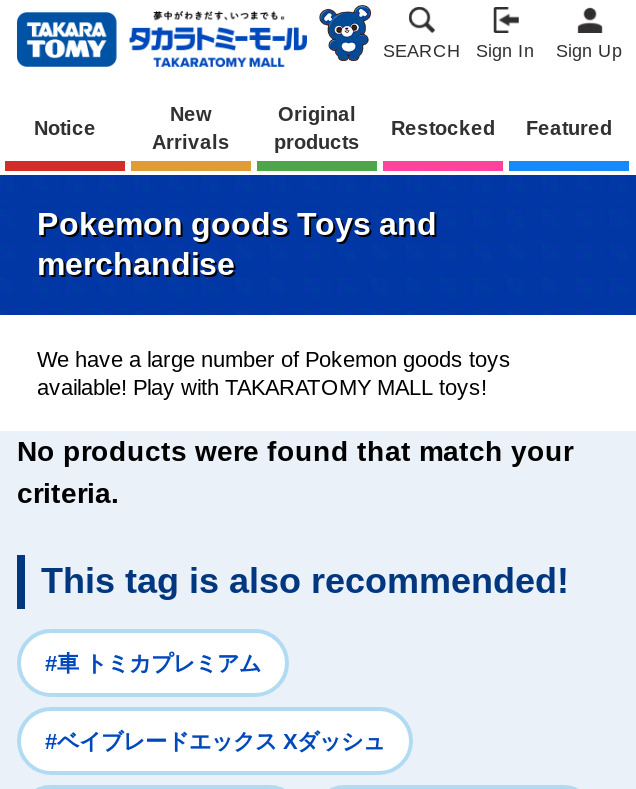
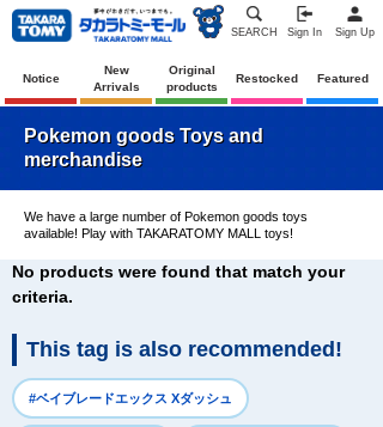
- #車 トミカプレミアム
